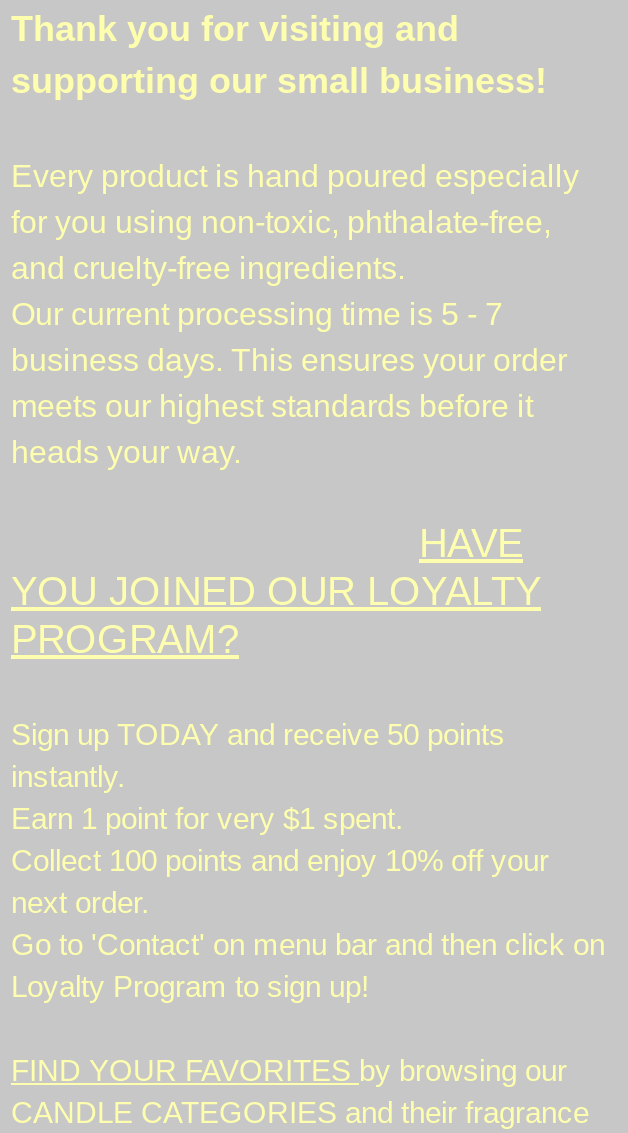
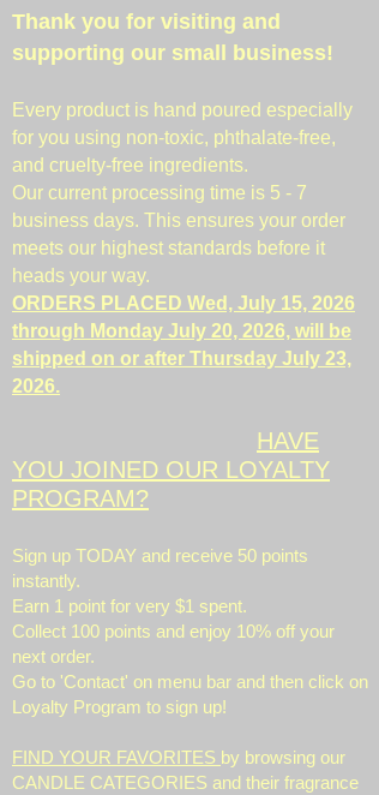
+ ORDERS PLACED Wed, July 15, 2026
+ through Monday July 20, 2026, will be
+ shipped on or after Thursday July 23,
+ 2026.
